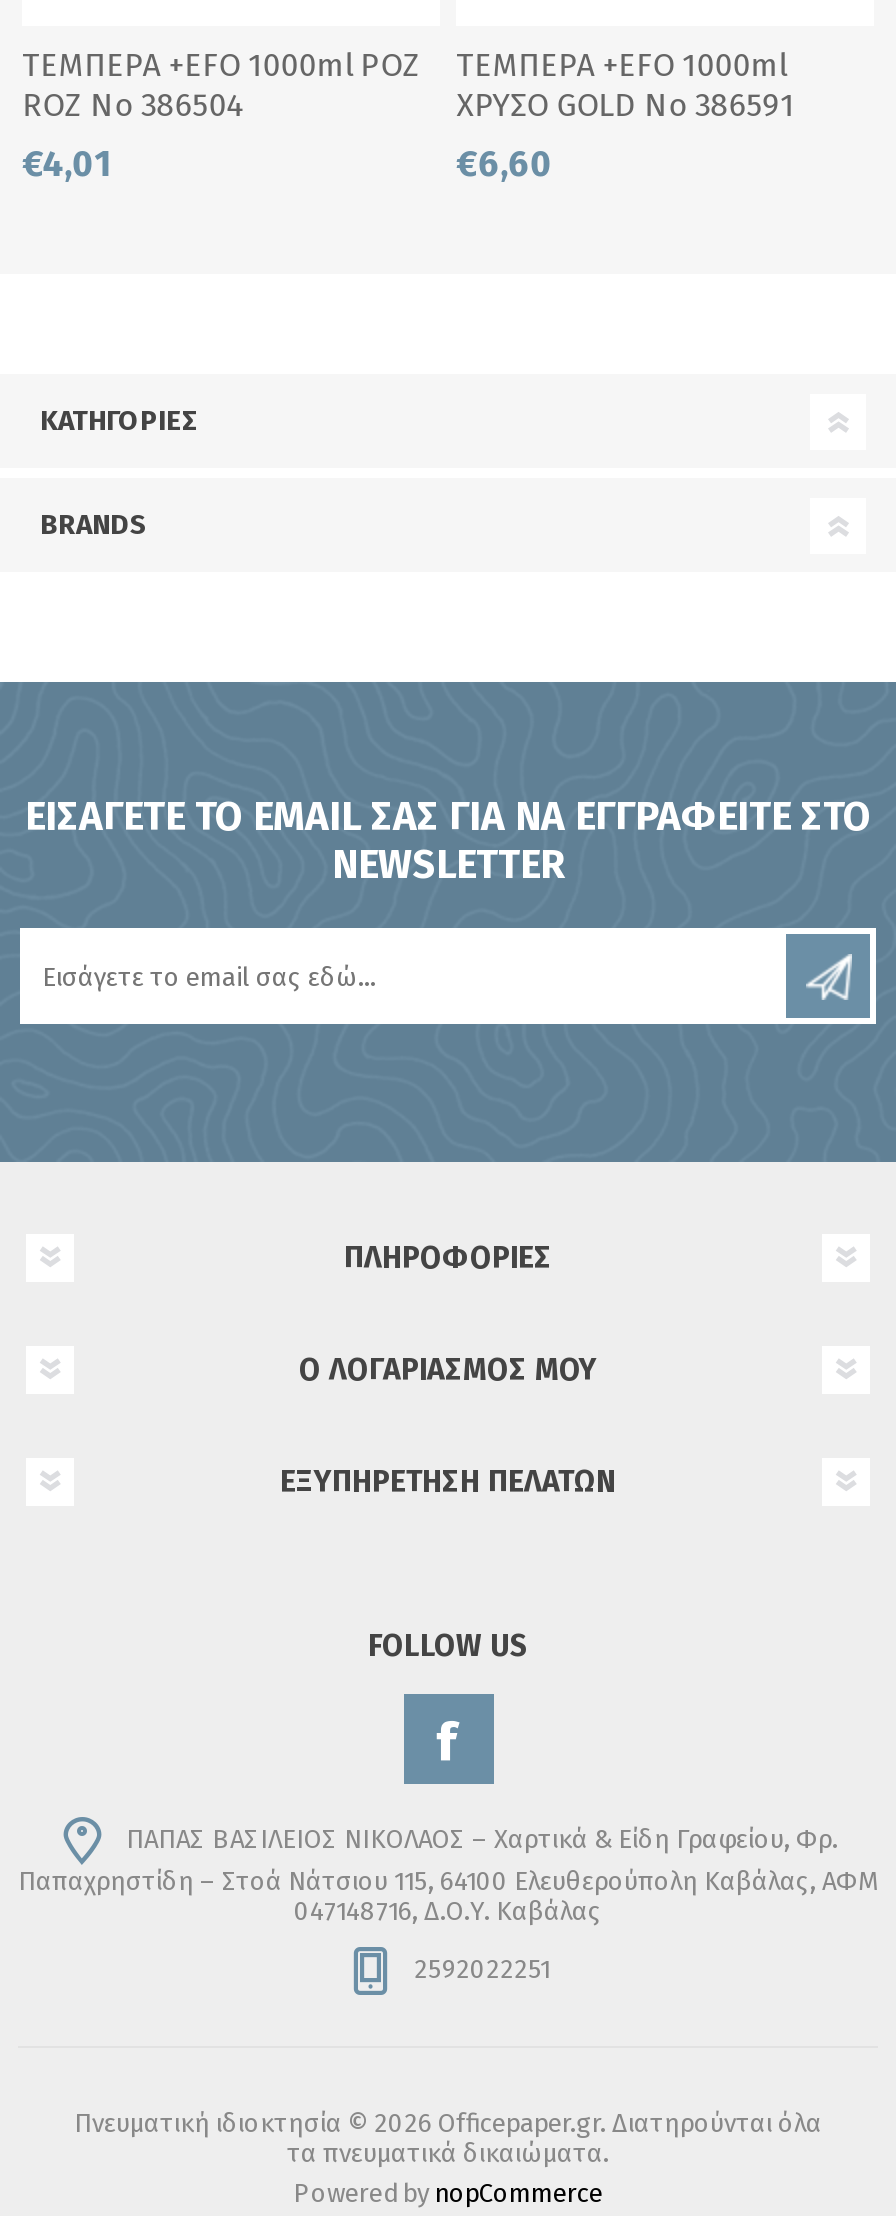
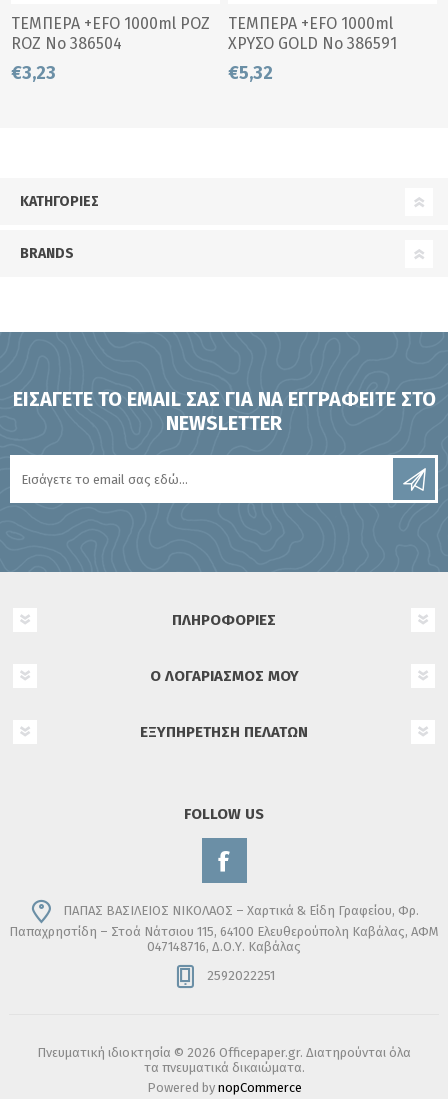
- €4,01
+ €3,23

- €6,60
+ €5,32
